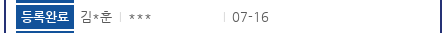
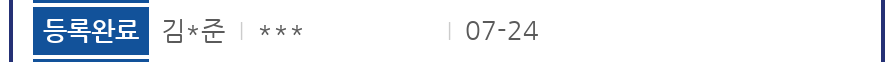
- 김*훈
+ 김*준

- 07-16
+ 07-24
